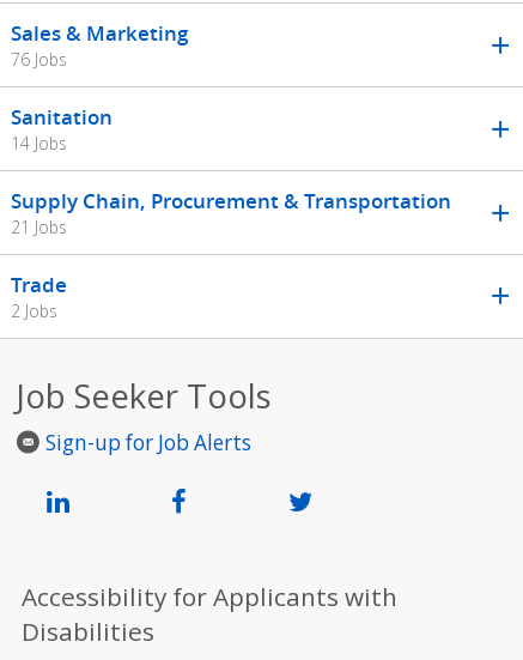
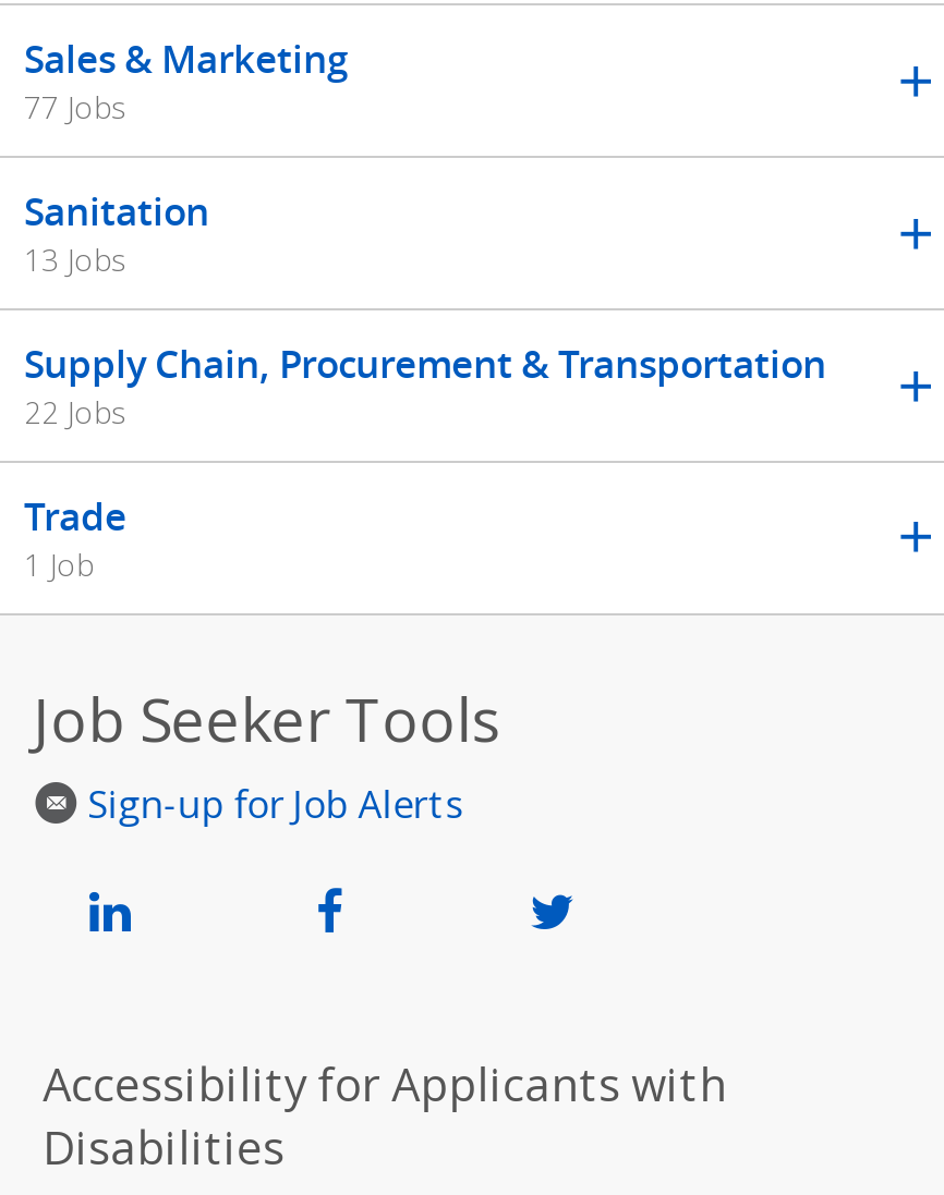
- 76 Jobs
+ 77 Jobs

- 14 Jobs
+ 13 Jobs

- 21 Jobs
+ 22 Jobs

- 2 Jobs
+ 1 Job
